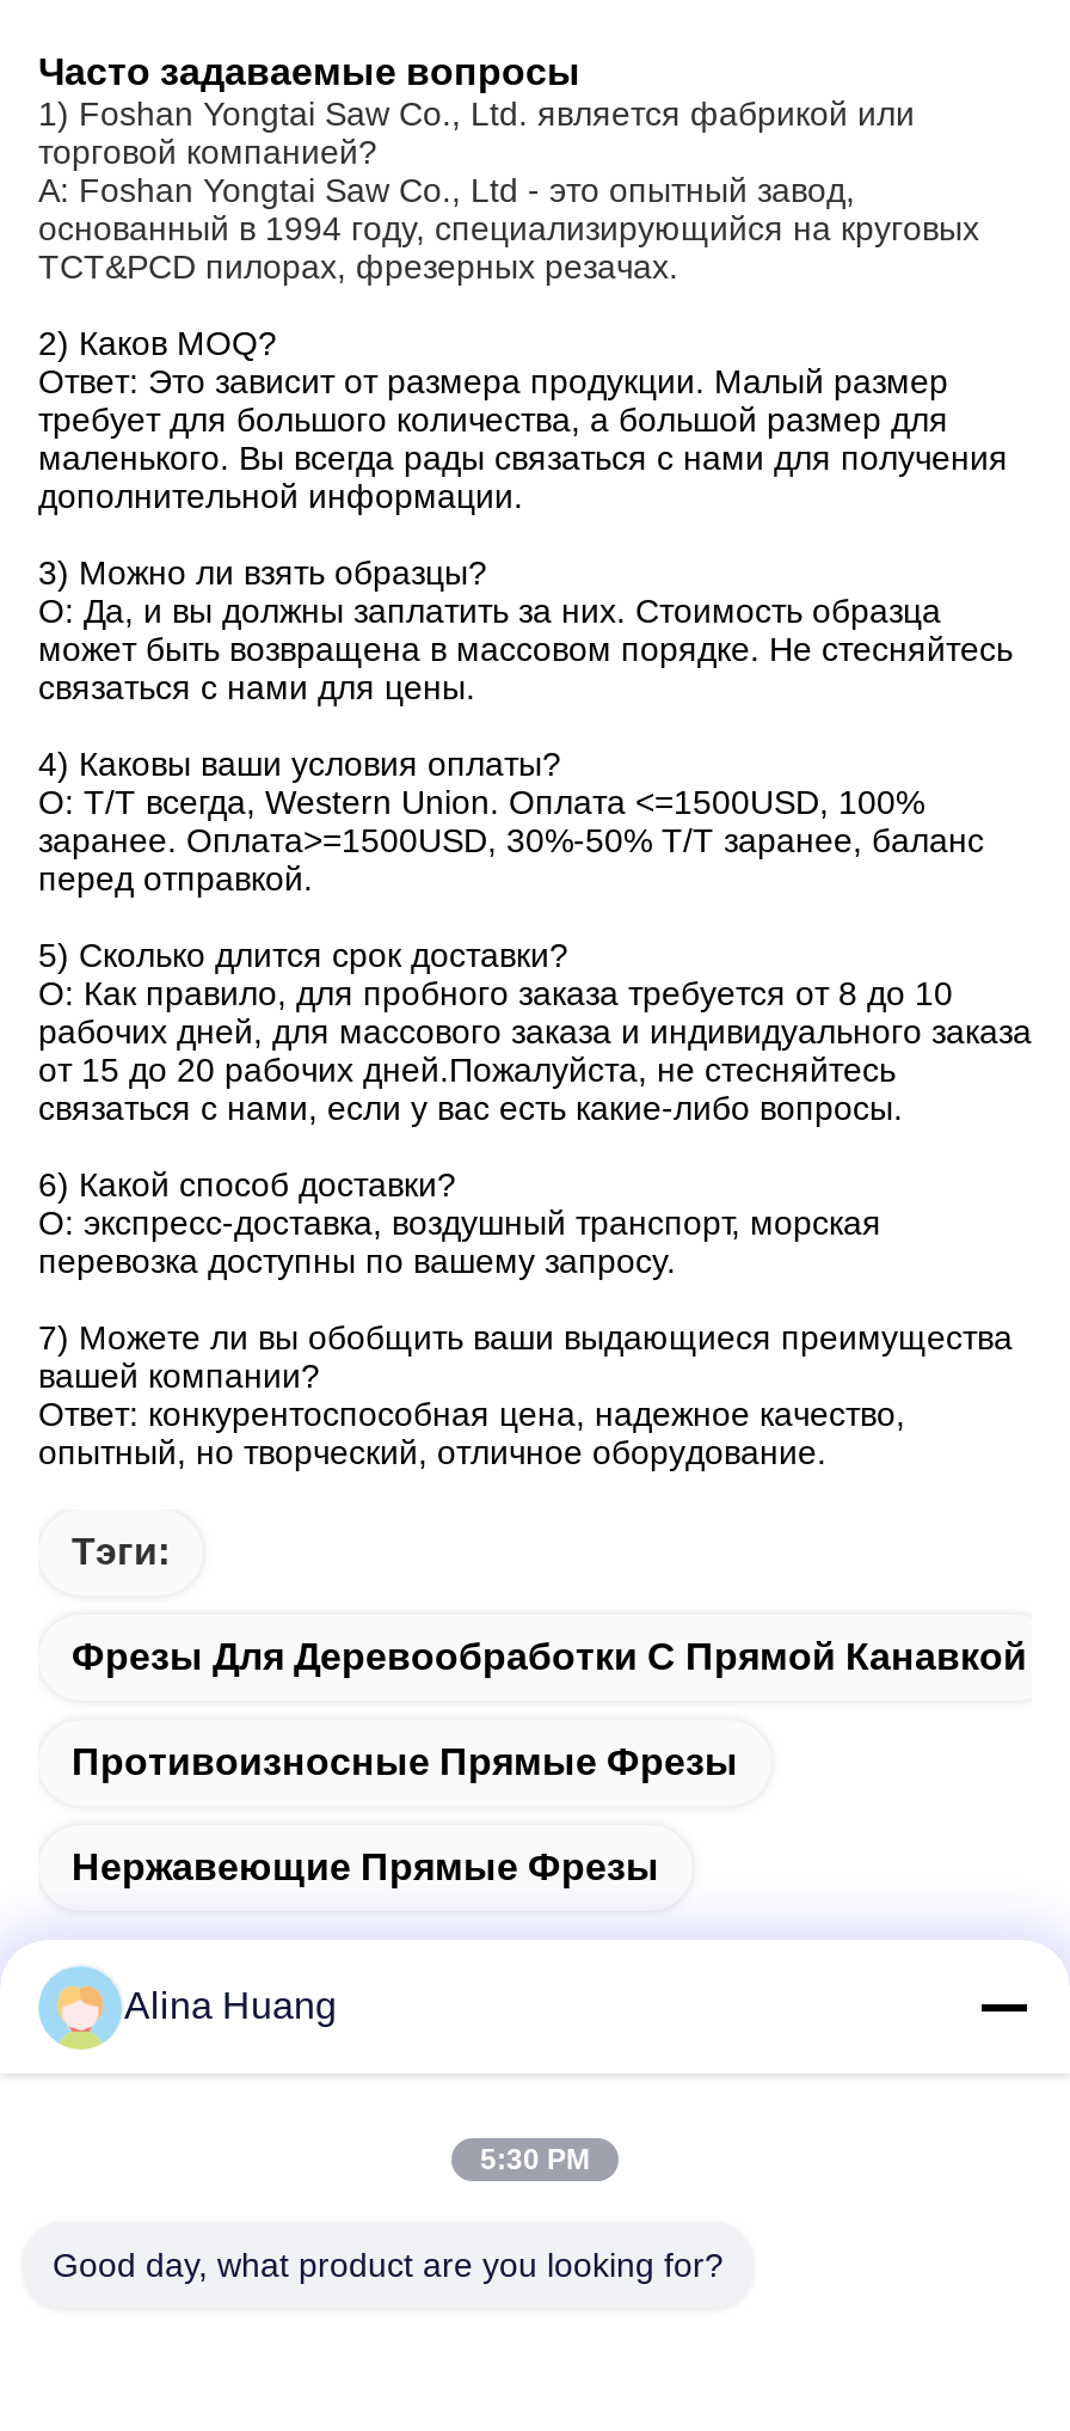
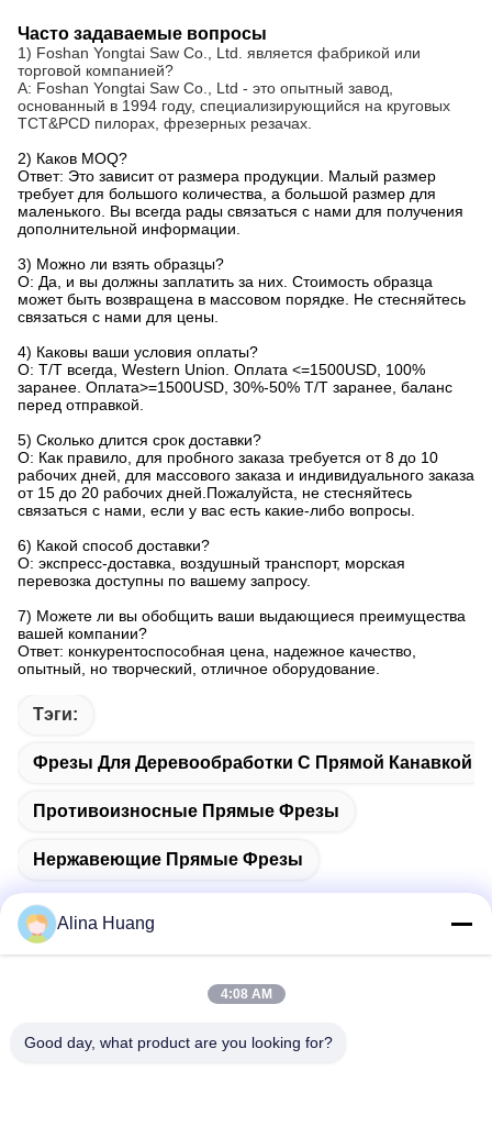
- 5:30 PM
+ 4:08 AM
